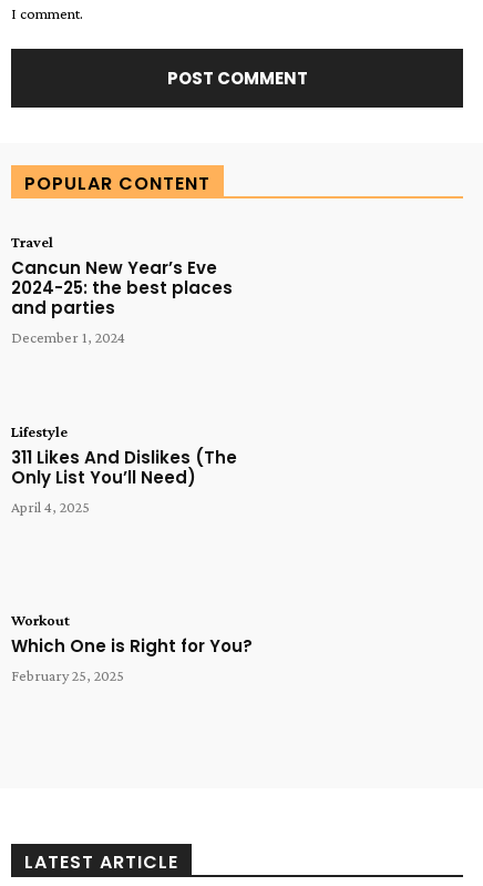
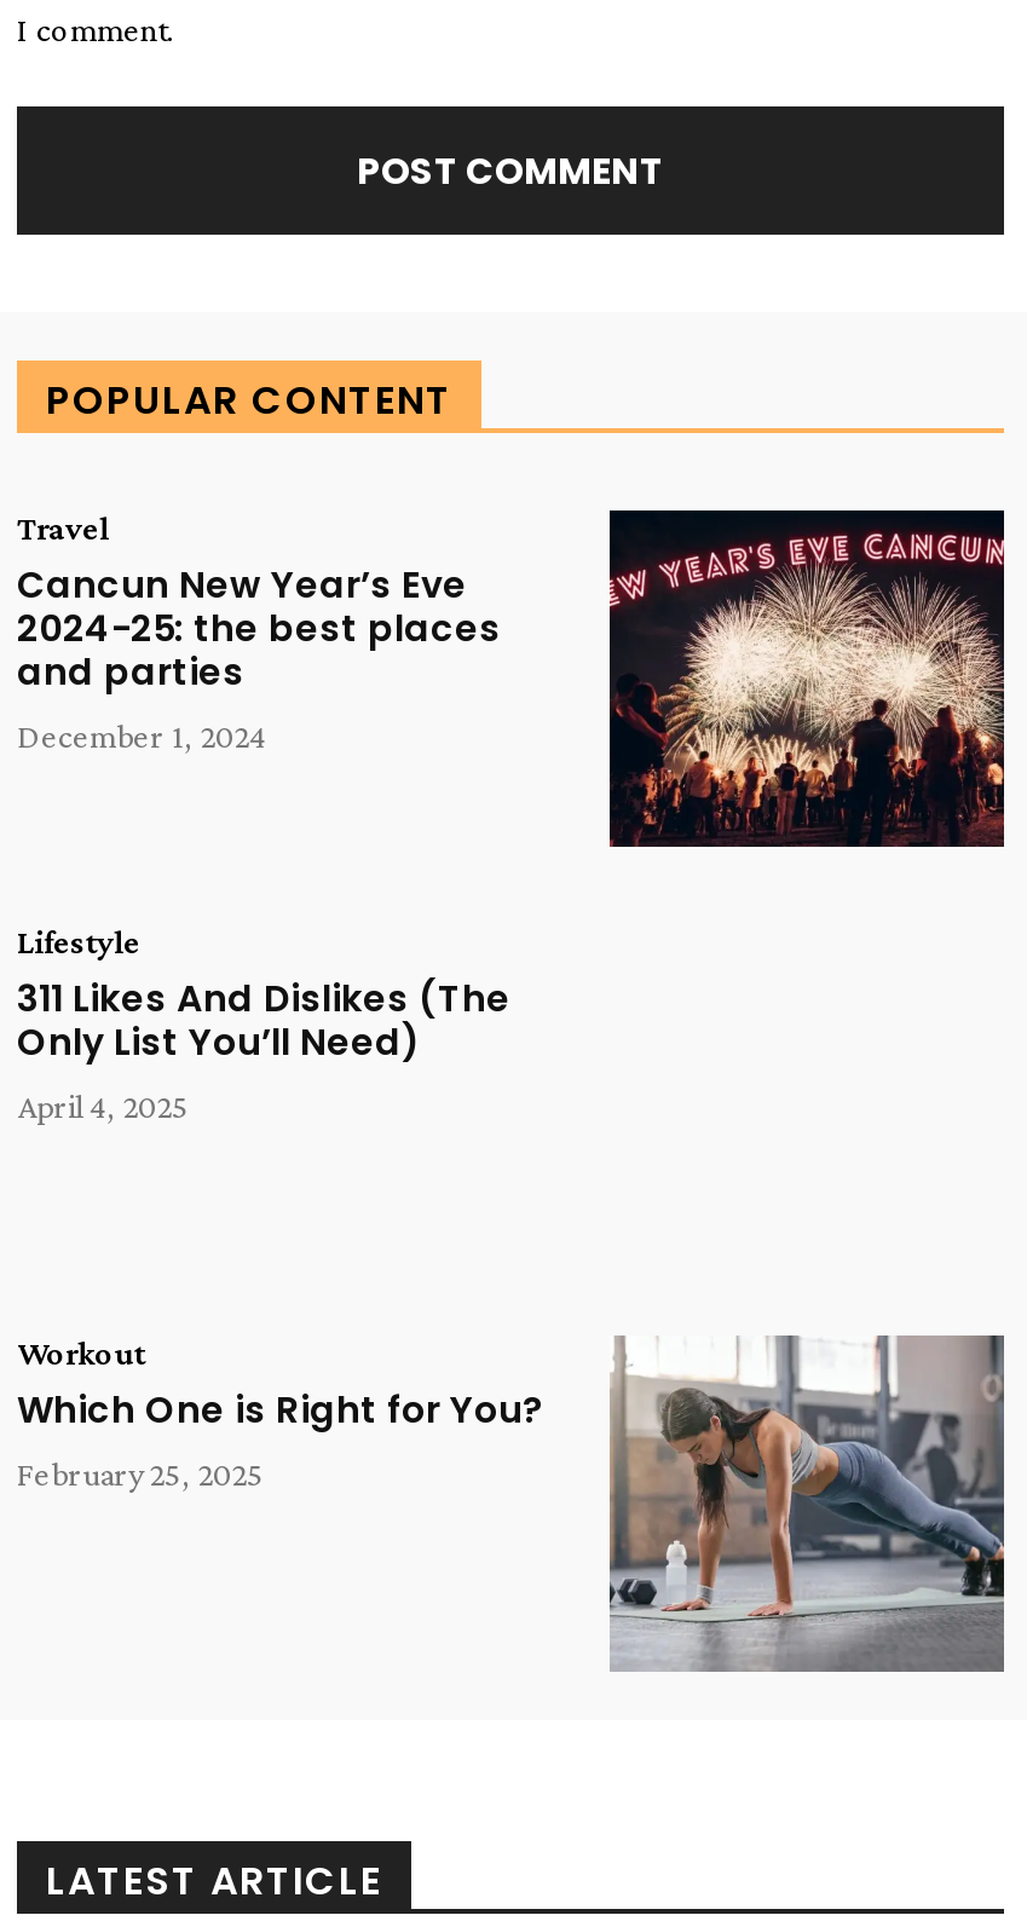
+ [image]

+ [image]
